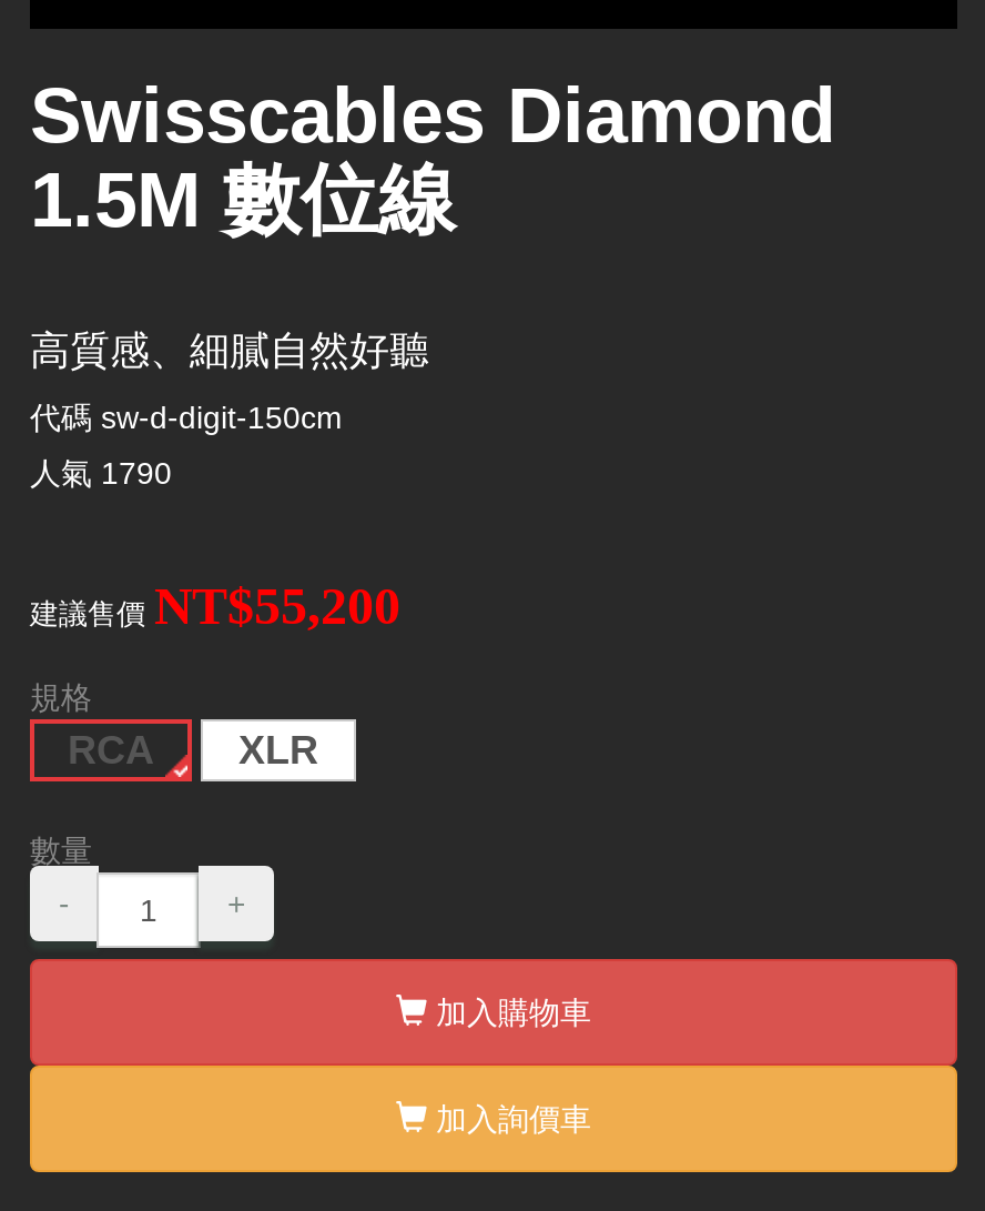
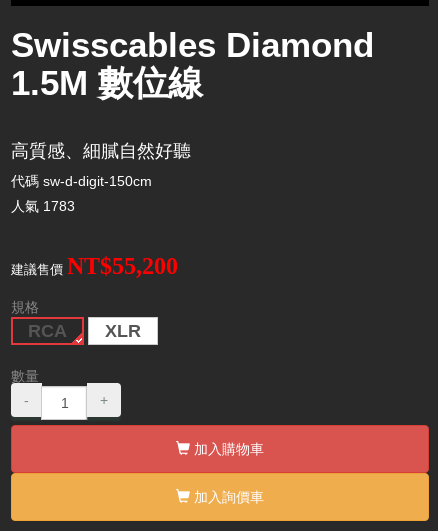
- 人氣1790
+ 人氣1783
